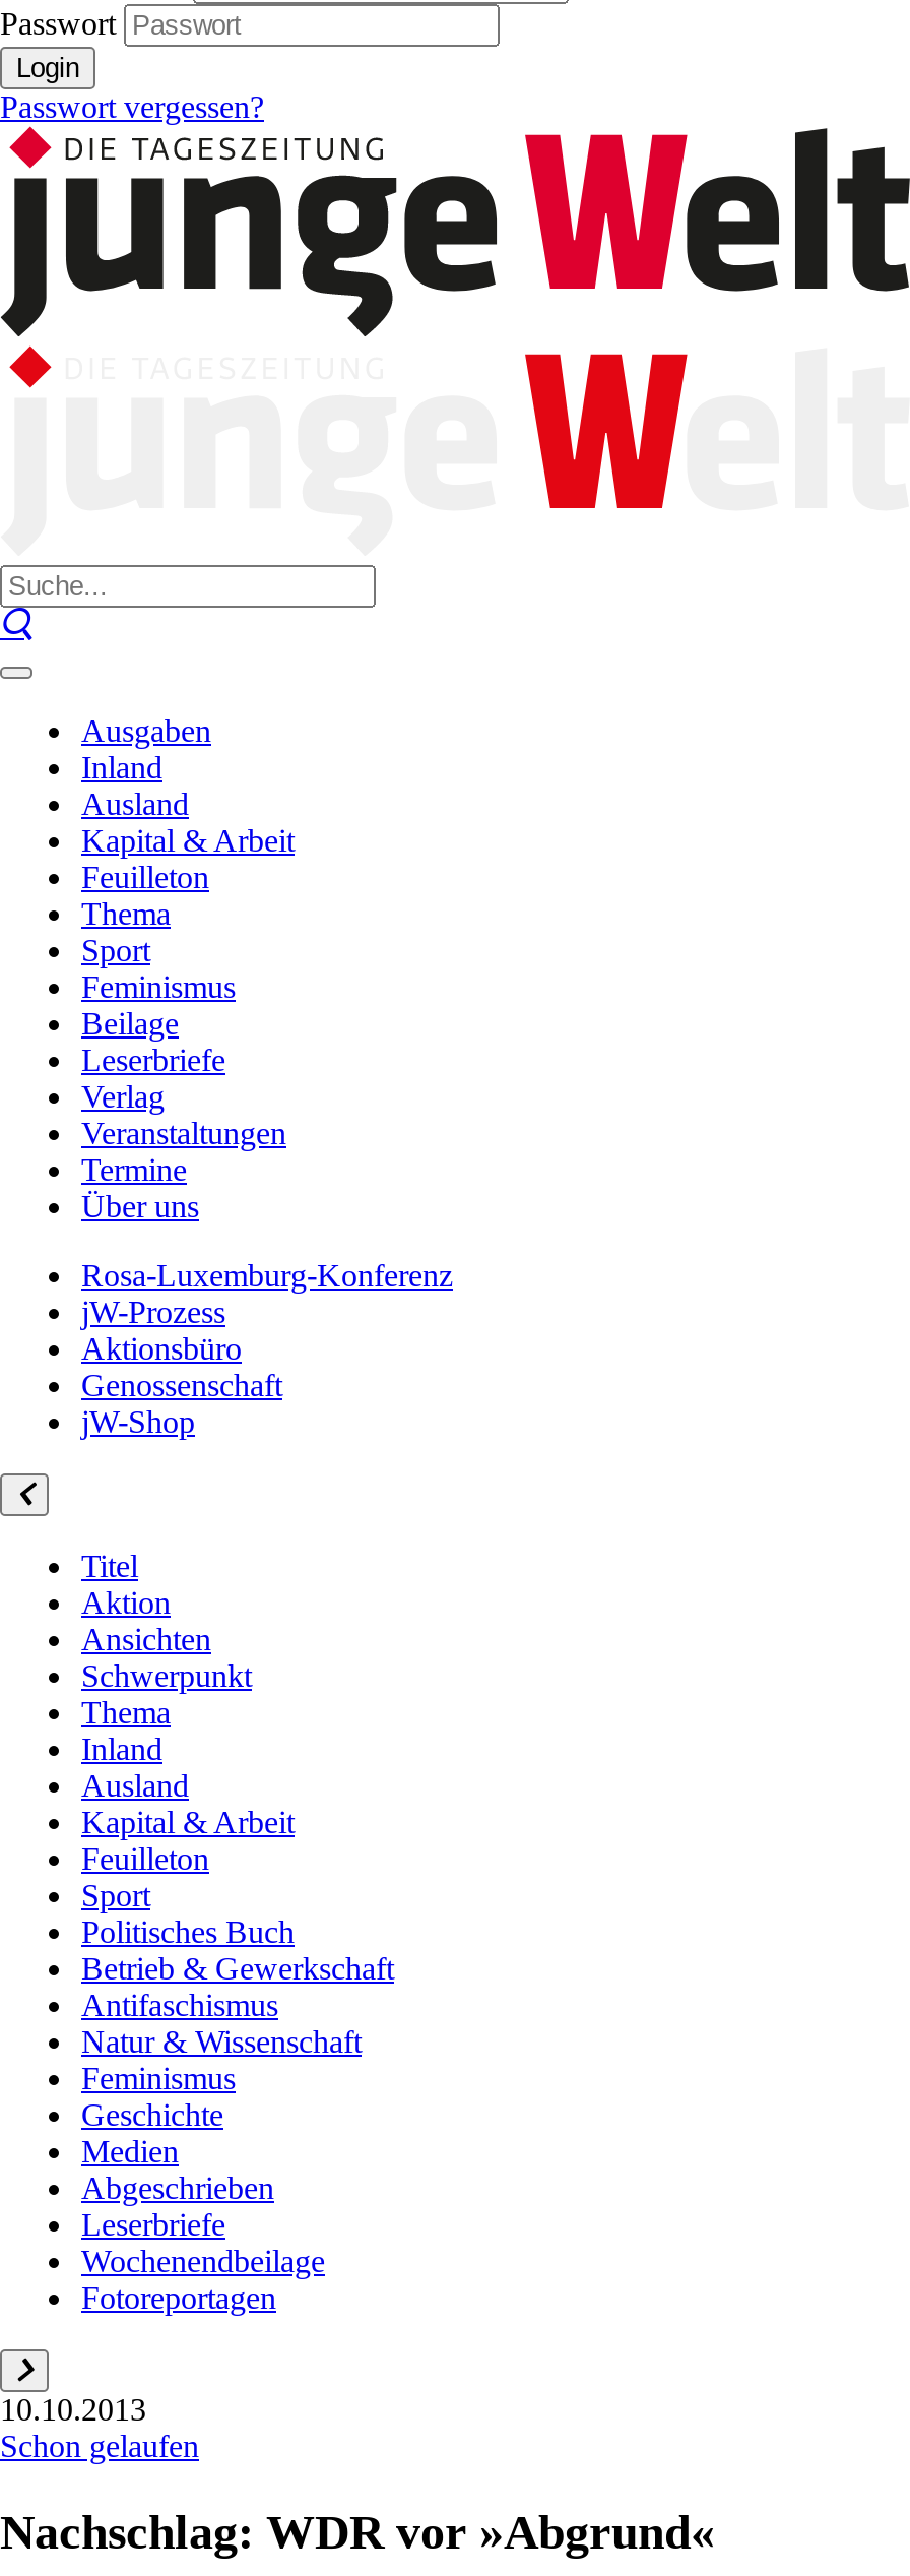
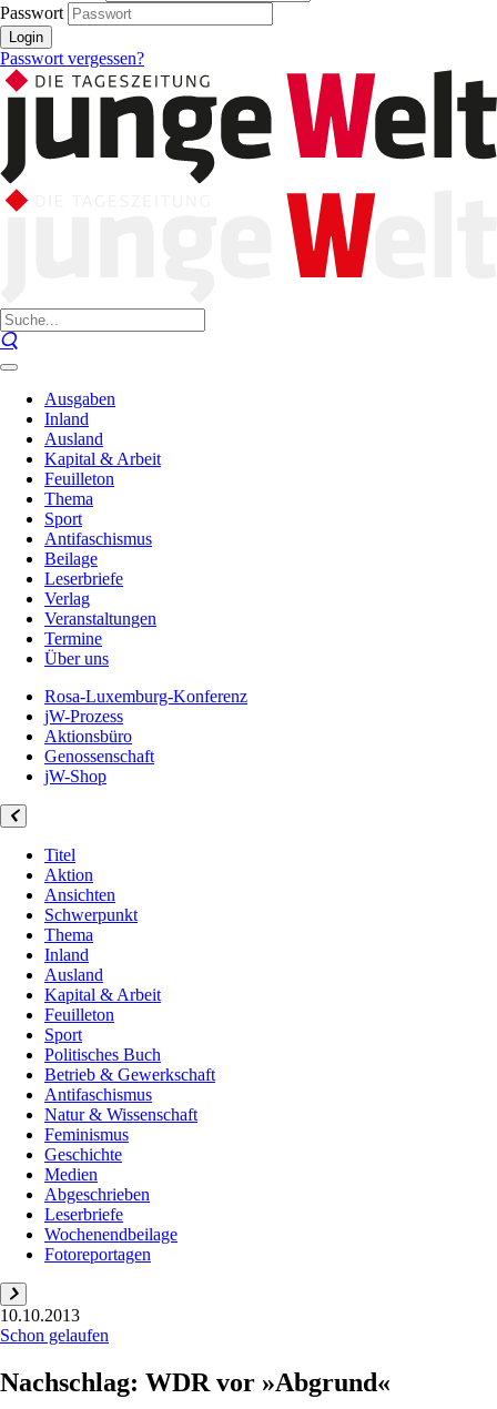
- Feminismus
+ Antifaschismus
